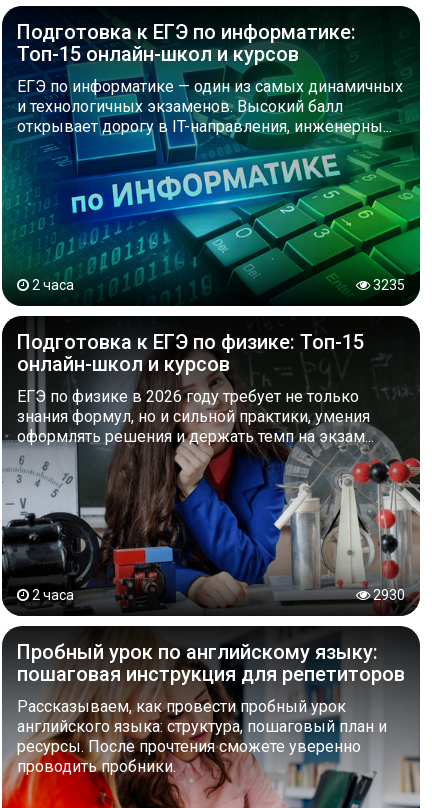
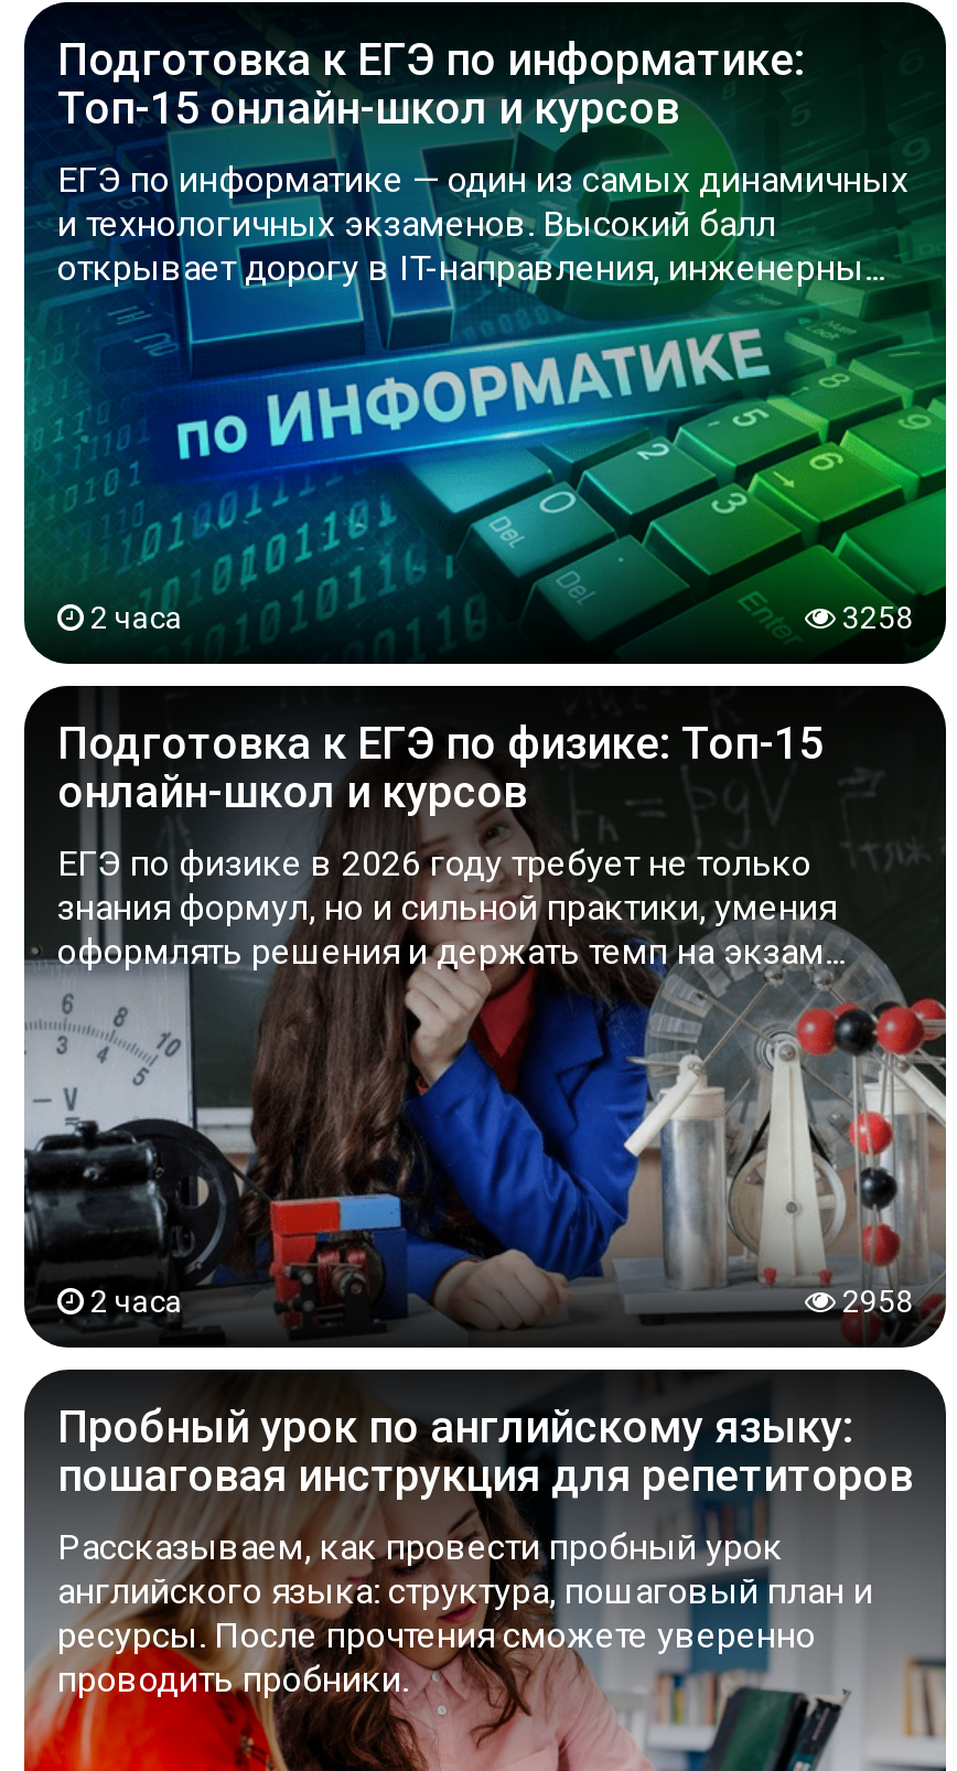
- 3235
+ 3258

- 2930
+ 2958
